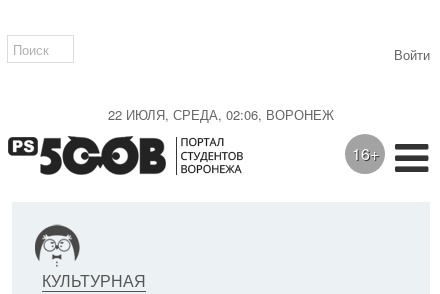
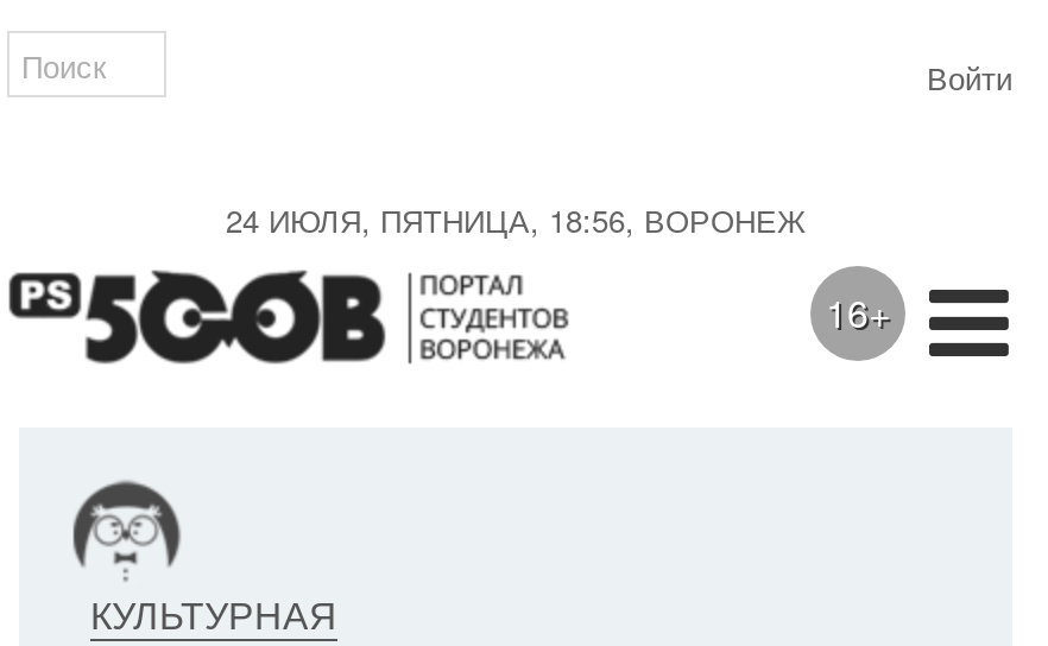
- 22 ИЮЛЯ, СРЕДА, 02:06, ВОРОНЕЖ
+ 24 ИЮЛЯ, ПЯТНИЦА, 18:56, ВОРОНЕЖ
